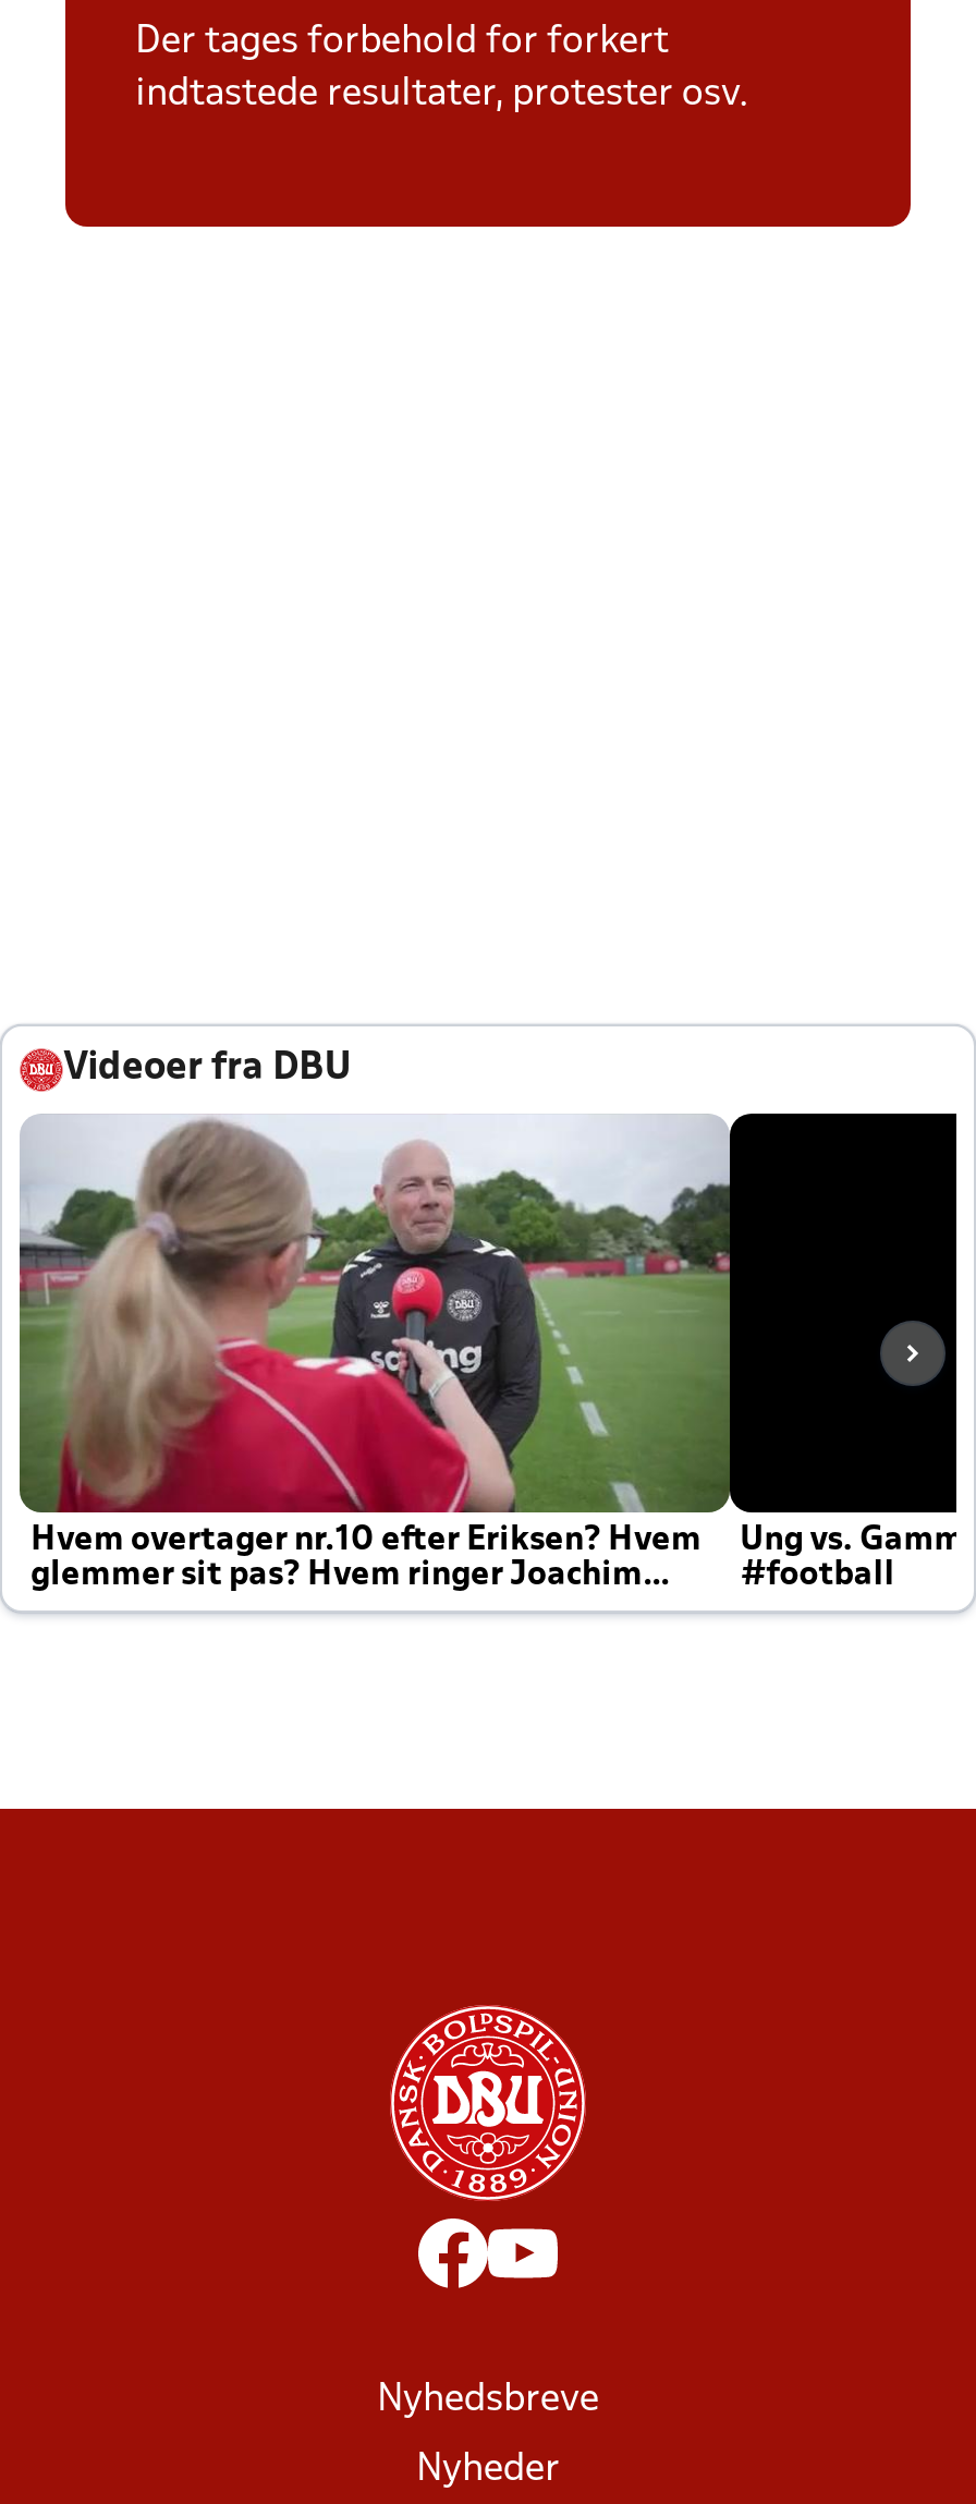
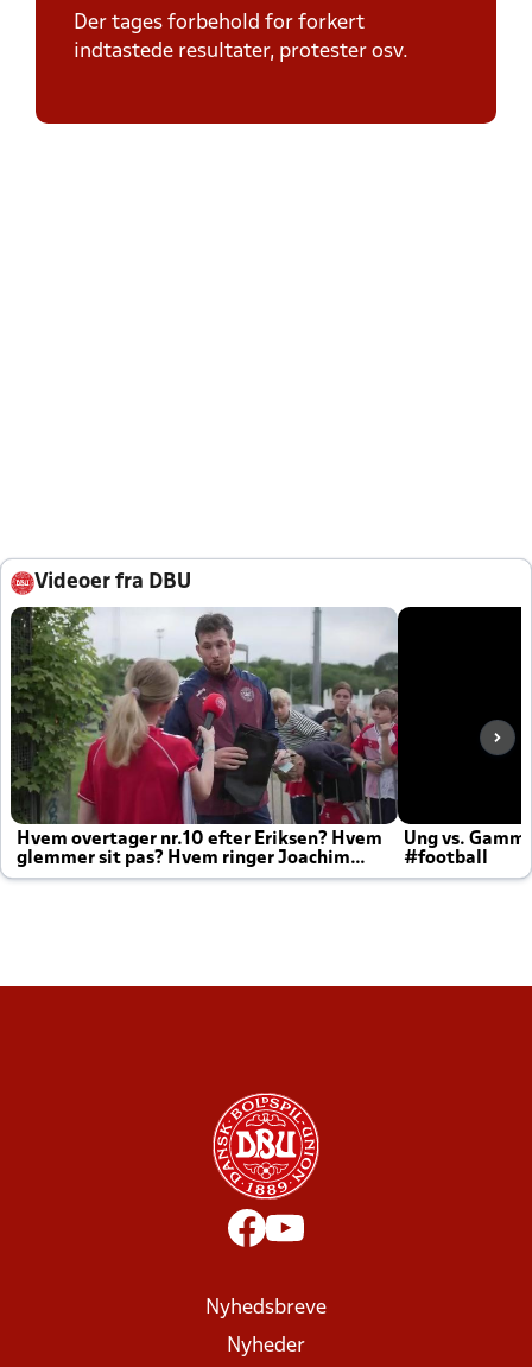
- [image]
+ [image]
